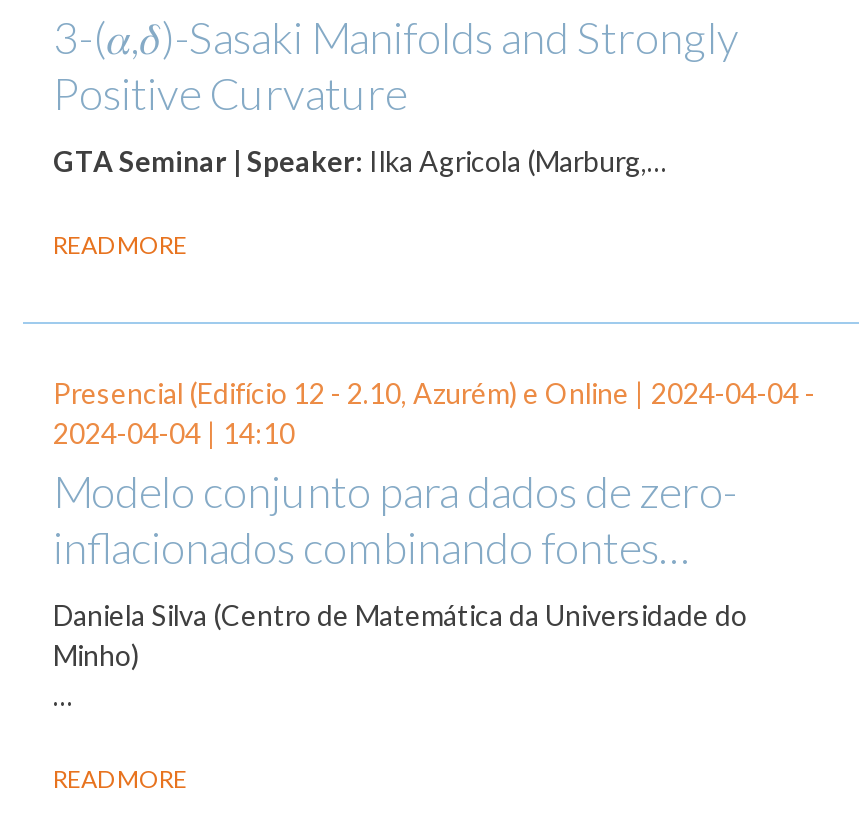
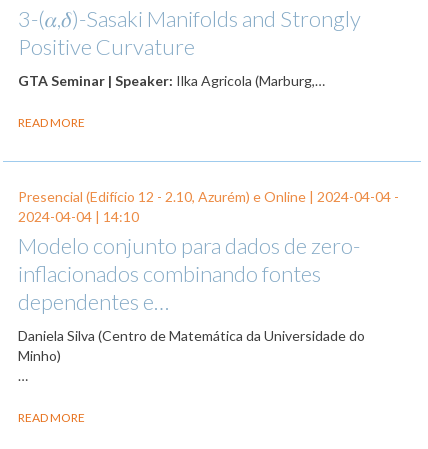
- inflacionados combinando fontes…
+ inflacionados combinando fontes
+ dependentes e…
